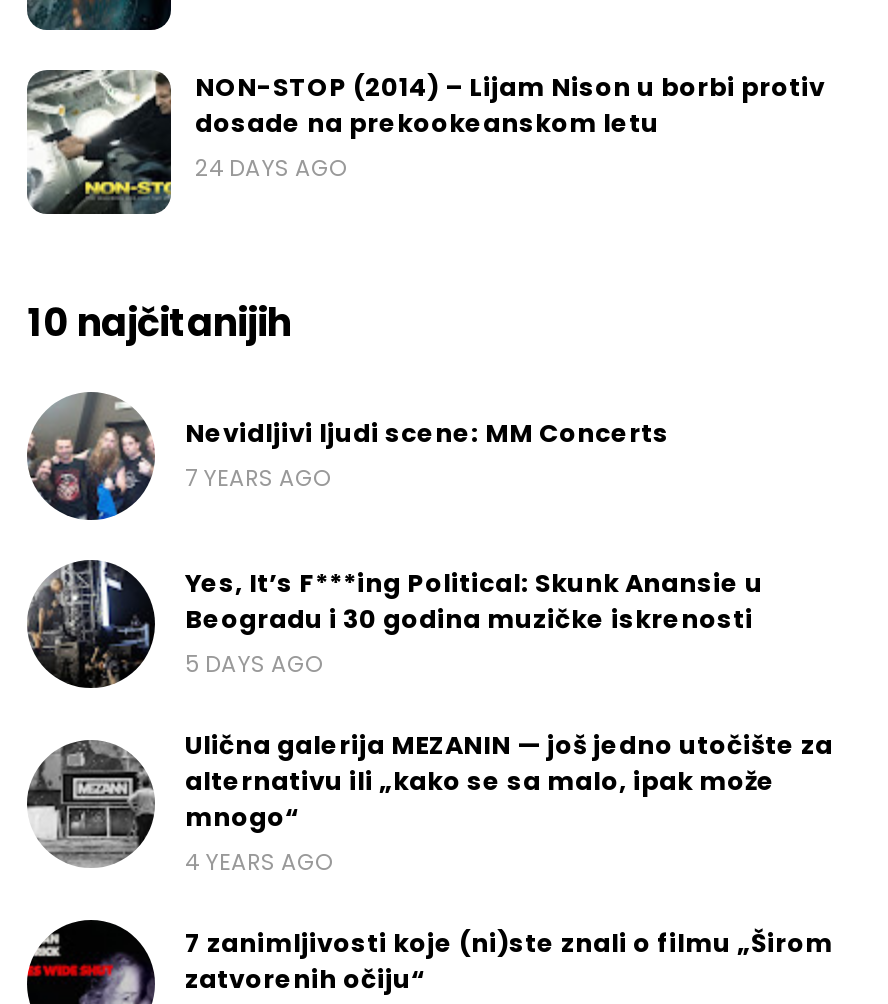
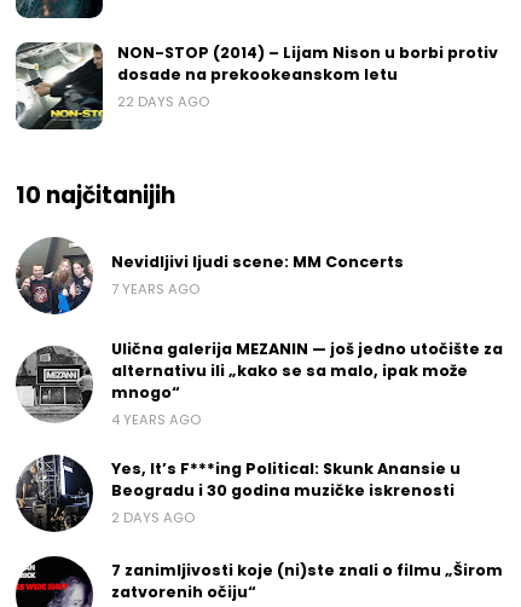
- 24 DAYS AGO
+ 22 DAYS AGO

moved down: [image] | Yes, It’s F***ing Political: Skunk Anansie u | Beogradu i 30 godina muzičke iskrenosti

- 5 DAYS AGO

moved up: Ulična galerija MEZANIN — još jedno utočište za | alternativu ili „kako se sa malo, ipak može | mnogo“ | 4 YEARS AGO

+ 2 DAYS AGO
